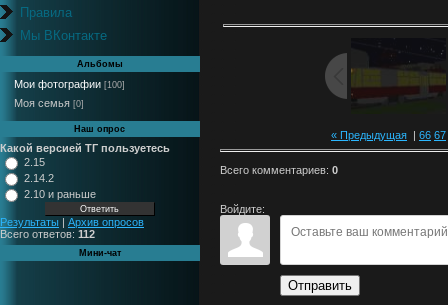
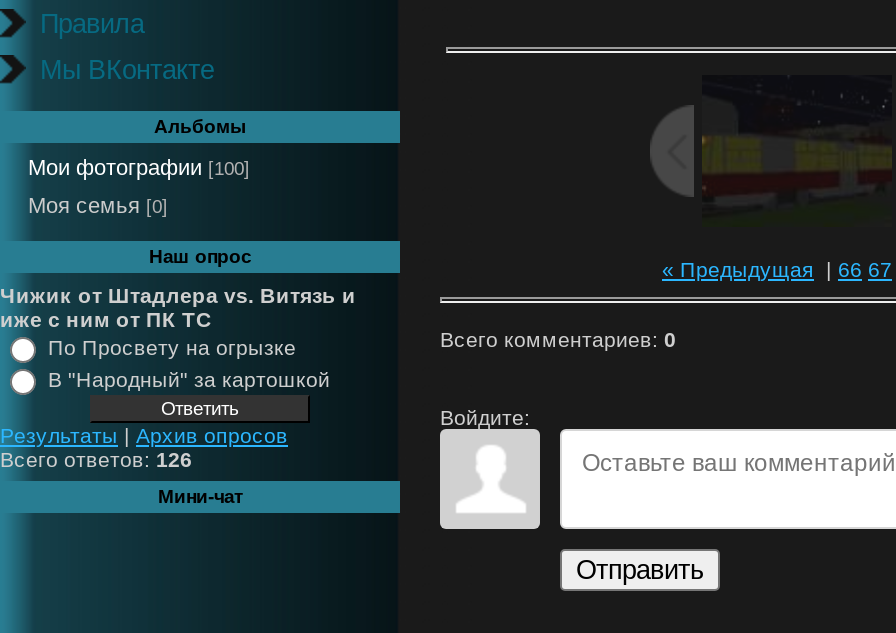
- Какой версией ТГ пользуетесь
- 2.15
- 2.14.2
- 2.10 и раньше
+ Чижик от Штадлера vs. Витязь и
+ иже с ним от ПК ТС
+ По Просвету на огрызке
+ В "Народный" за картошкой

- Всего ответов:112
+ Всего ответов:126
